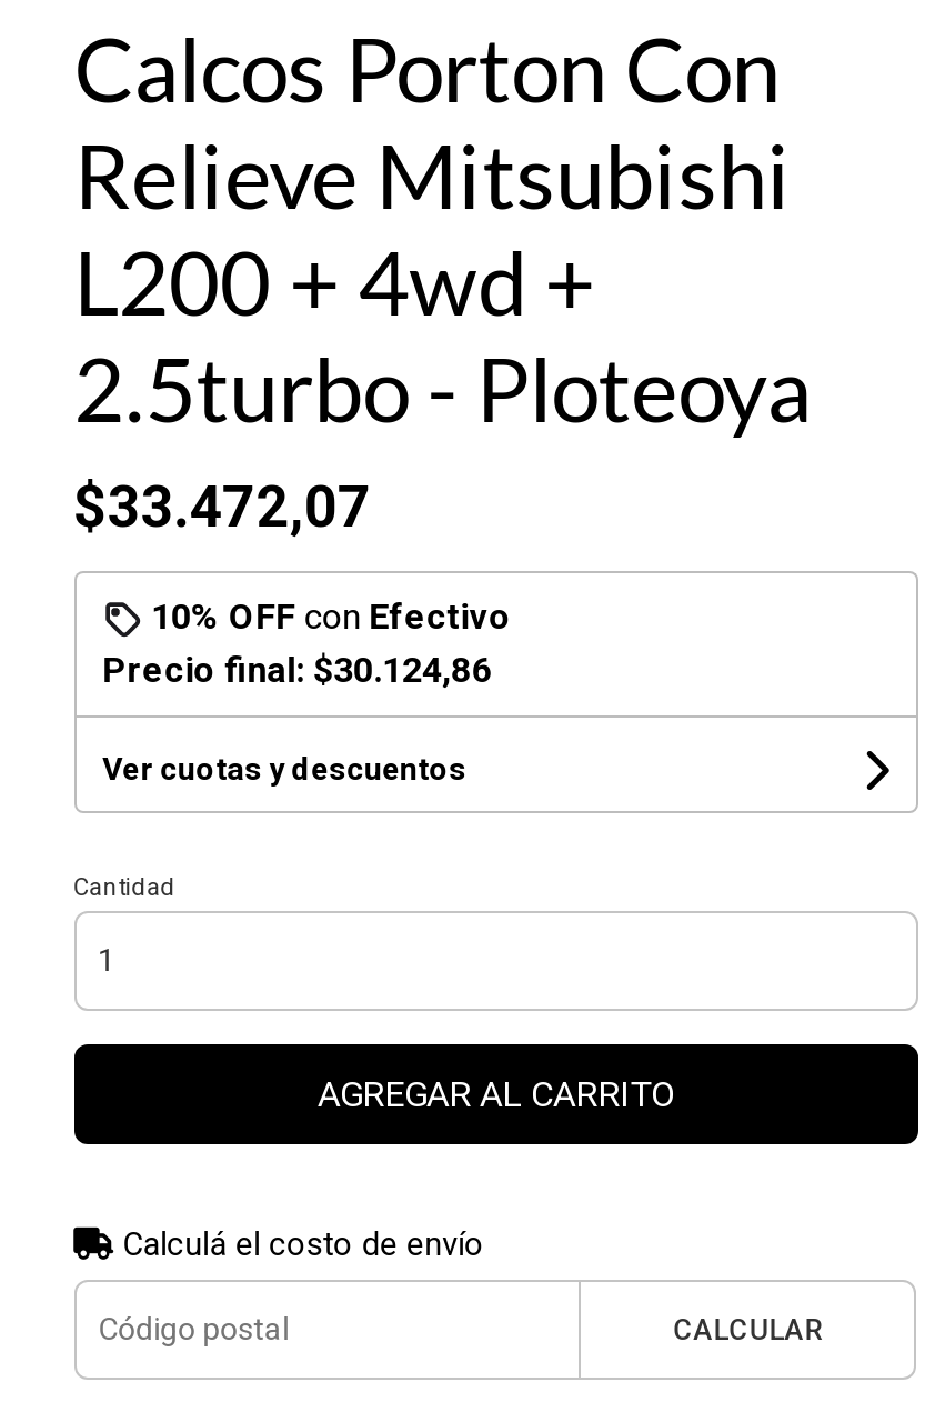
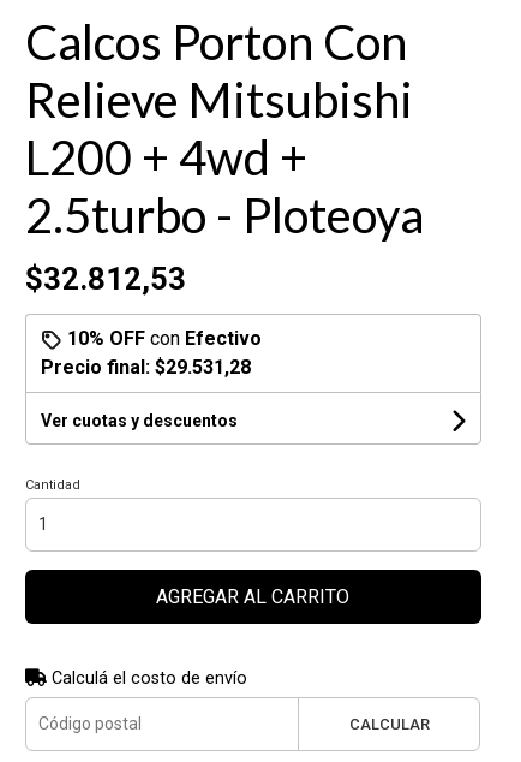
- $33.472,07
+ $32.812,53

- Precio final: $30.124,86
+ Precio final: $29.531,28
